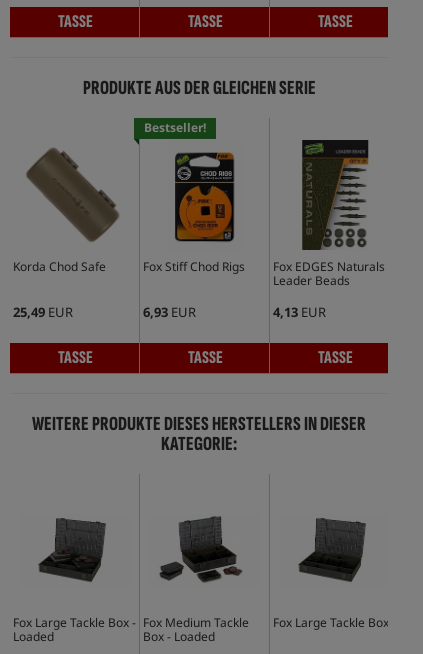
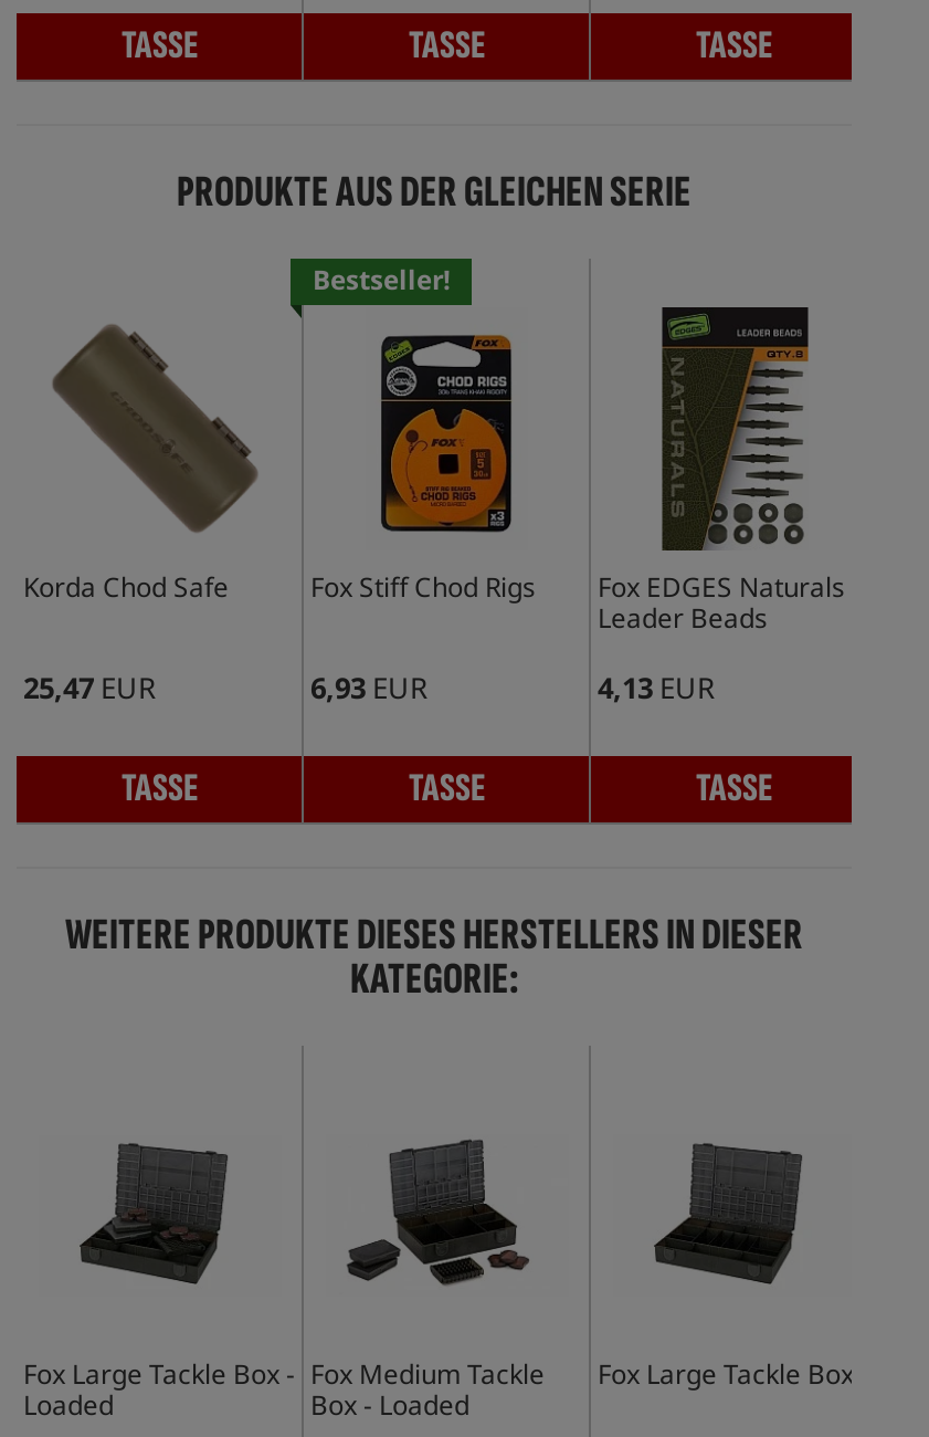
- 25,49 EUR
+ 25,47 EUR
